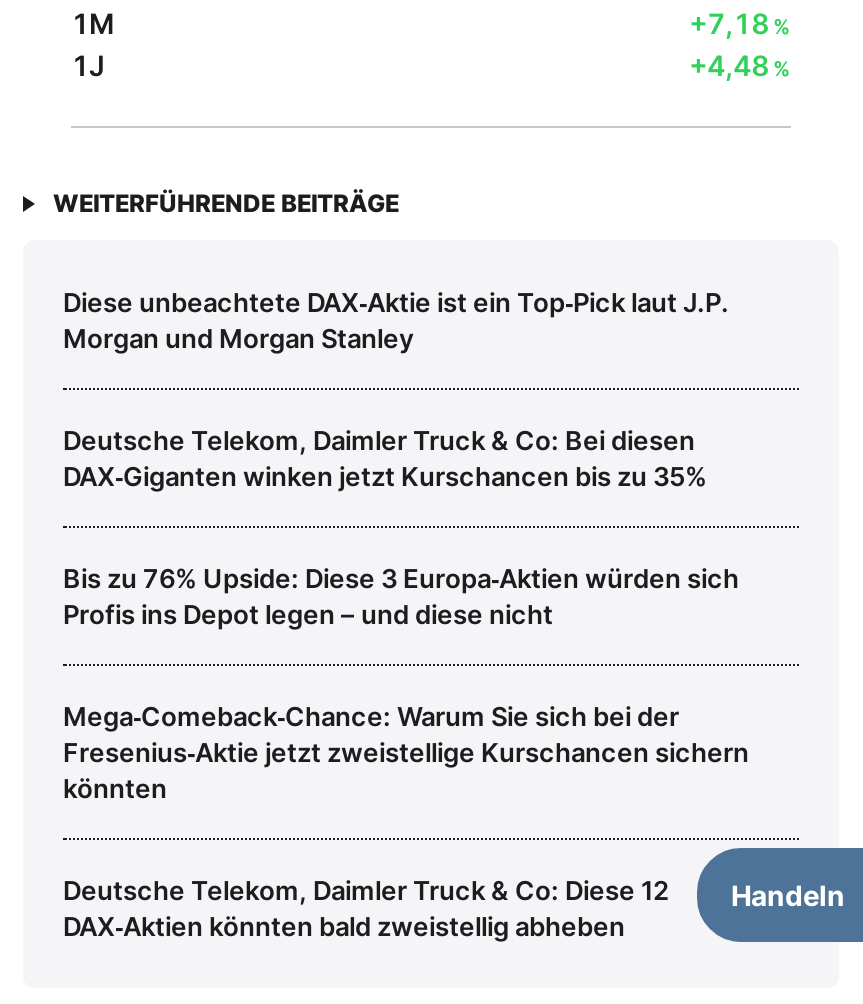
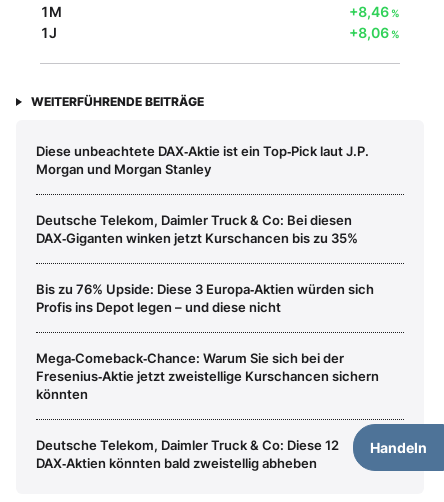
- +7,18%
+ +8,46%

- +4,48%
+ +8,06%
